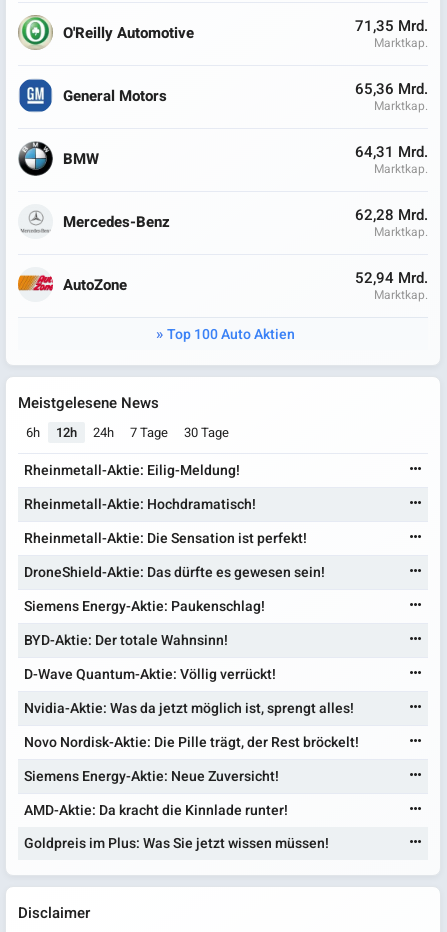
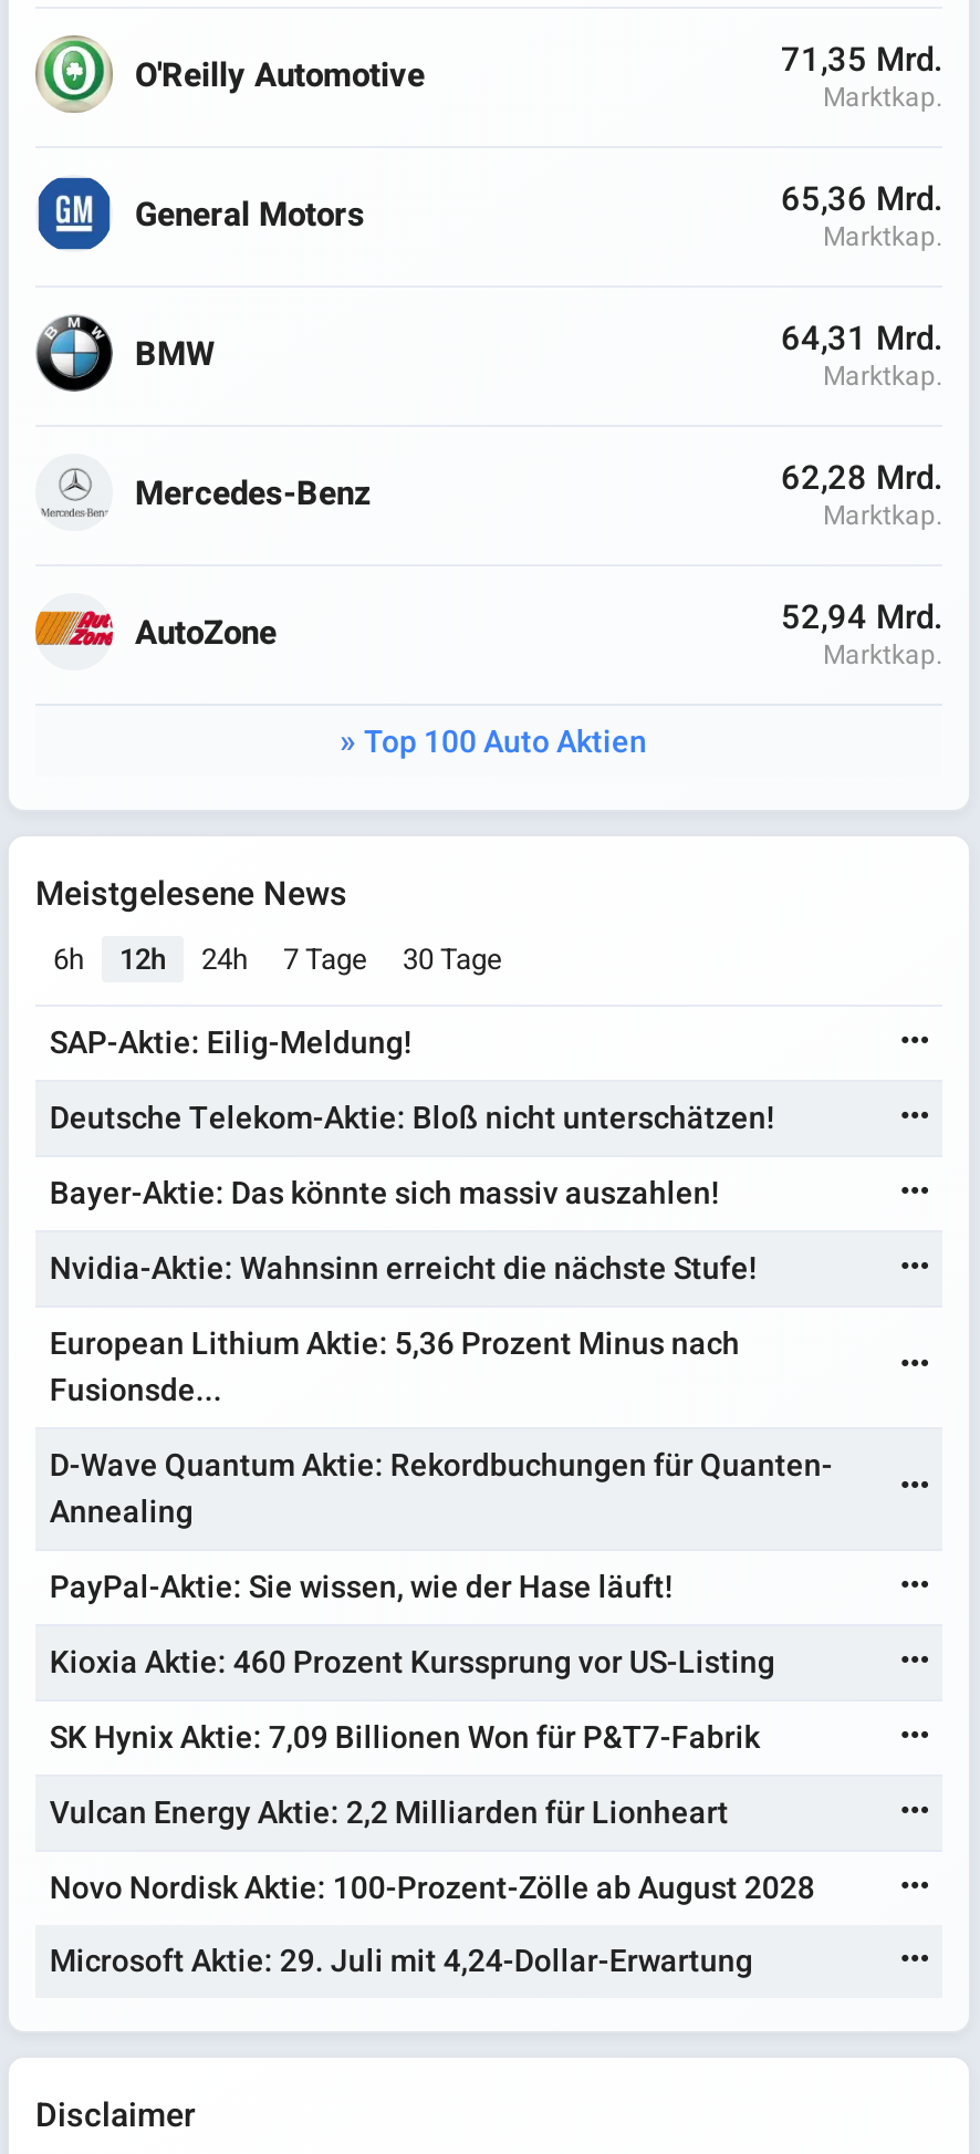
- Rheinmetall-Aktie: Eilig-Meldung!
+ SAP-Aktie: Eilig-Meldung!

- Rheinmetall-Aktie: Hochdramatisch!
+ Deutsche Telekom-Aktie: Bloß nicht unterschätzen!

- Rheinmetall-Aktie: Die Sensation ist perfekt!
+ Bayer-Aktie: Das könnte sich massiv auszahlen!

- DroneShield-Aktie: Das dürfte es gewesen sein!
+ Nvidia-Aktie: Wahnsinn erreicht die nächste Stufe!

- Siemens Energy-Aktie: Paukenschlag!
+ European Lithium Aktie: 5,36 Prozent Minus nach
+ Fusionsde...

- BYD-Aktie: Der totale Wahnsinn!
+ D-Wave Quantum Aktie: Rekordbuchungen für Quanten-
+ Annealing

- D-Wave Quantum-Aktie: Völlig verrückt!
+ PayPal-Aktie: Sie wissen, wie der Hase läuft!

- Nvidia-Aktie: Was da jetzt möglich ist, sprengt alles!
+ Kioxia Aktie: 460 Prozent Kurssprung vor US-Listing

- Novo Nordisk-Aktie: Die Pille trägt, der Rest bröckelt!
+ SK Hynix Aktie: 7,09 Billionen Won für P&T7-Fabrik

- Siemens Energy-Aktie: Neue Zuversicht!
+ Vulcan Energy Aktie: 2,2 Milliarden für Lionheart

- AMD-Aktie: Da kracht die Kinnlade runter!
+ Novo Nordisk Aktie: 100-Prozent-Zölle ab August 2028

- Goldpreis im Plus: Was Sie jetzt wissen müssen!
+ Microsoft Aktie: 29. Juli mit 4,24-Dollar-Erwartung
